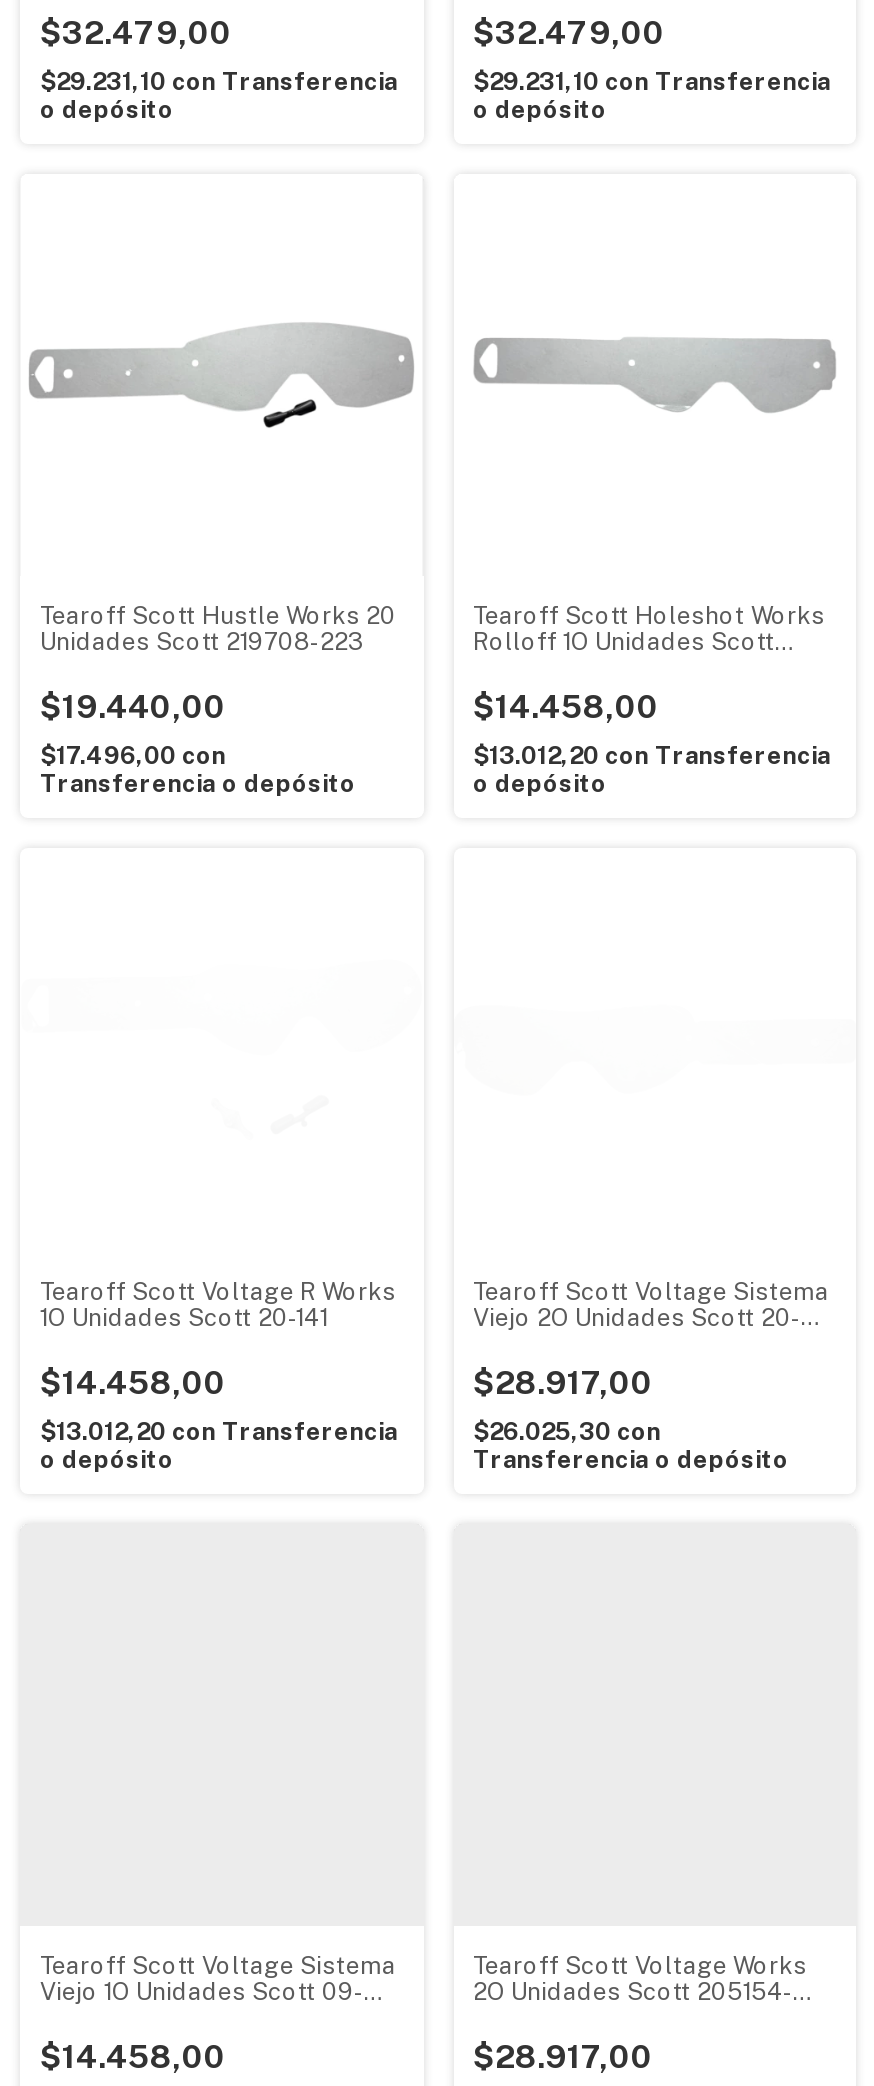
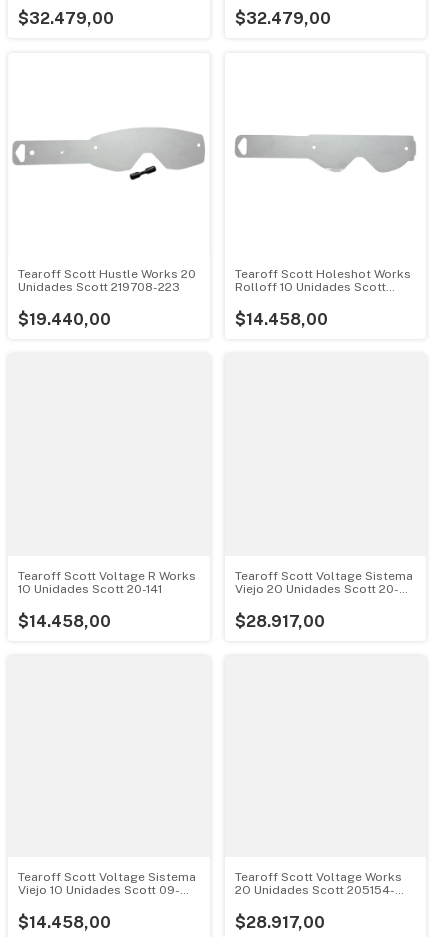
- $29.231,10 con Transferencia
- o depósito

- $29.231,10 con Transferencia
- o depósito

- $17.496,00 con
- Transferencia o depósito

- $13.012,20 con Transferencia
- o depósito

- $13.012,20 con Transferencia
- o depósito

- $26.025,30 con
- Transferencia o depósito
